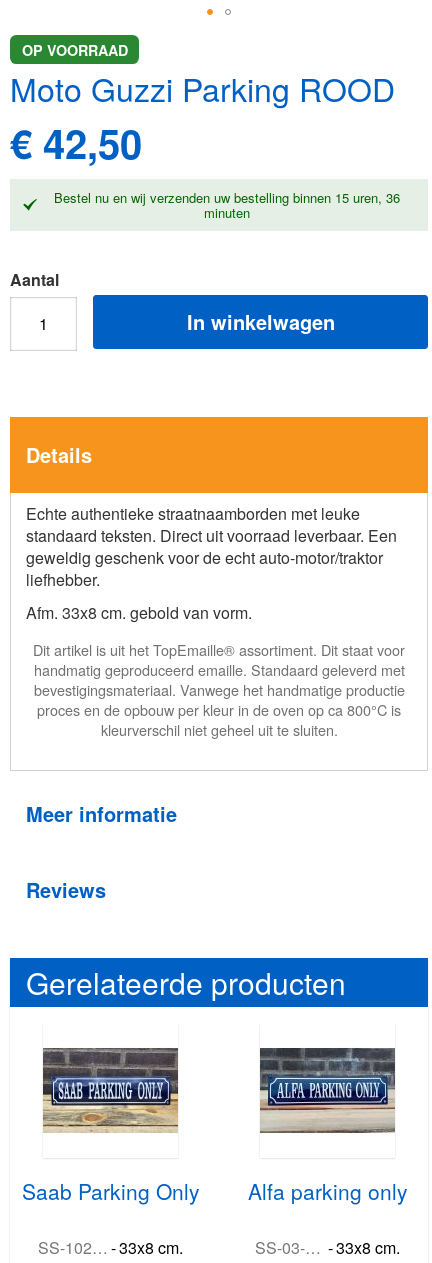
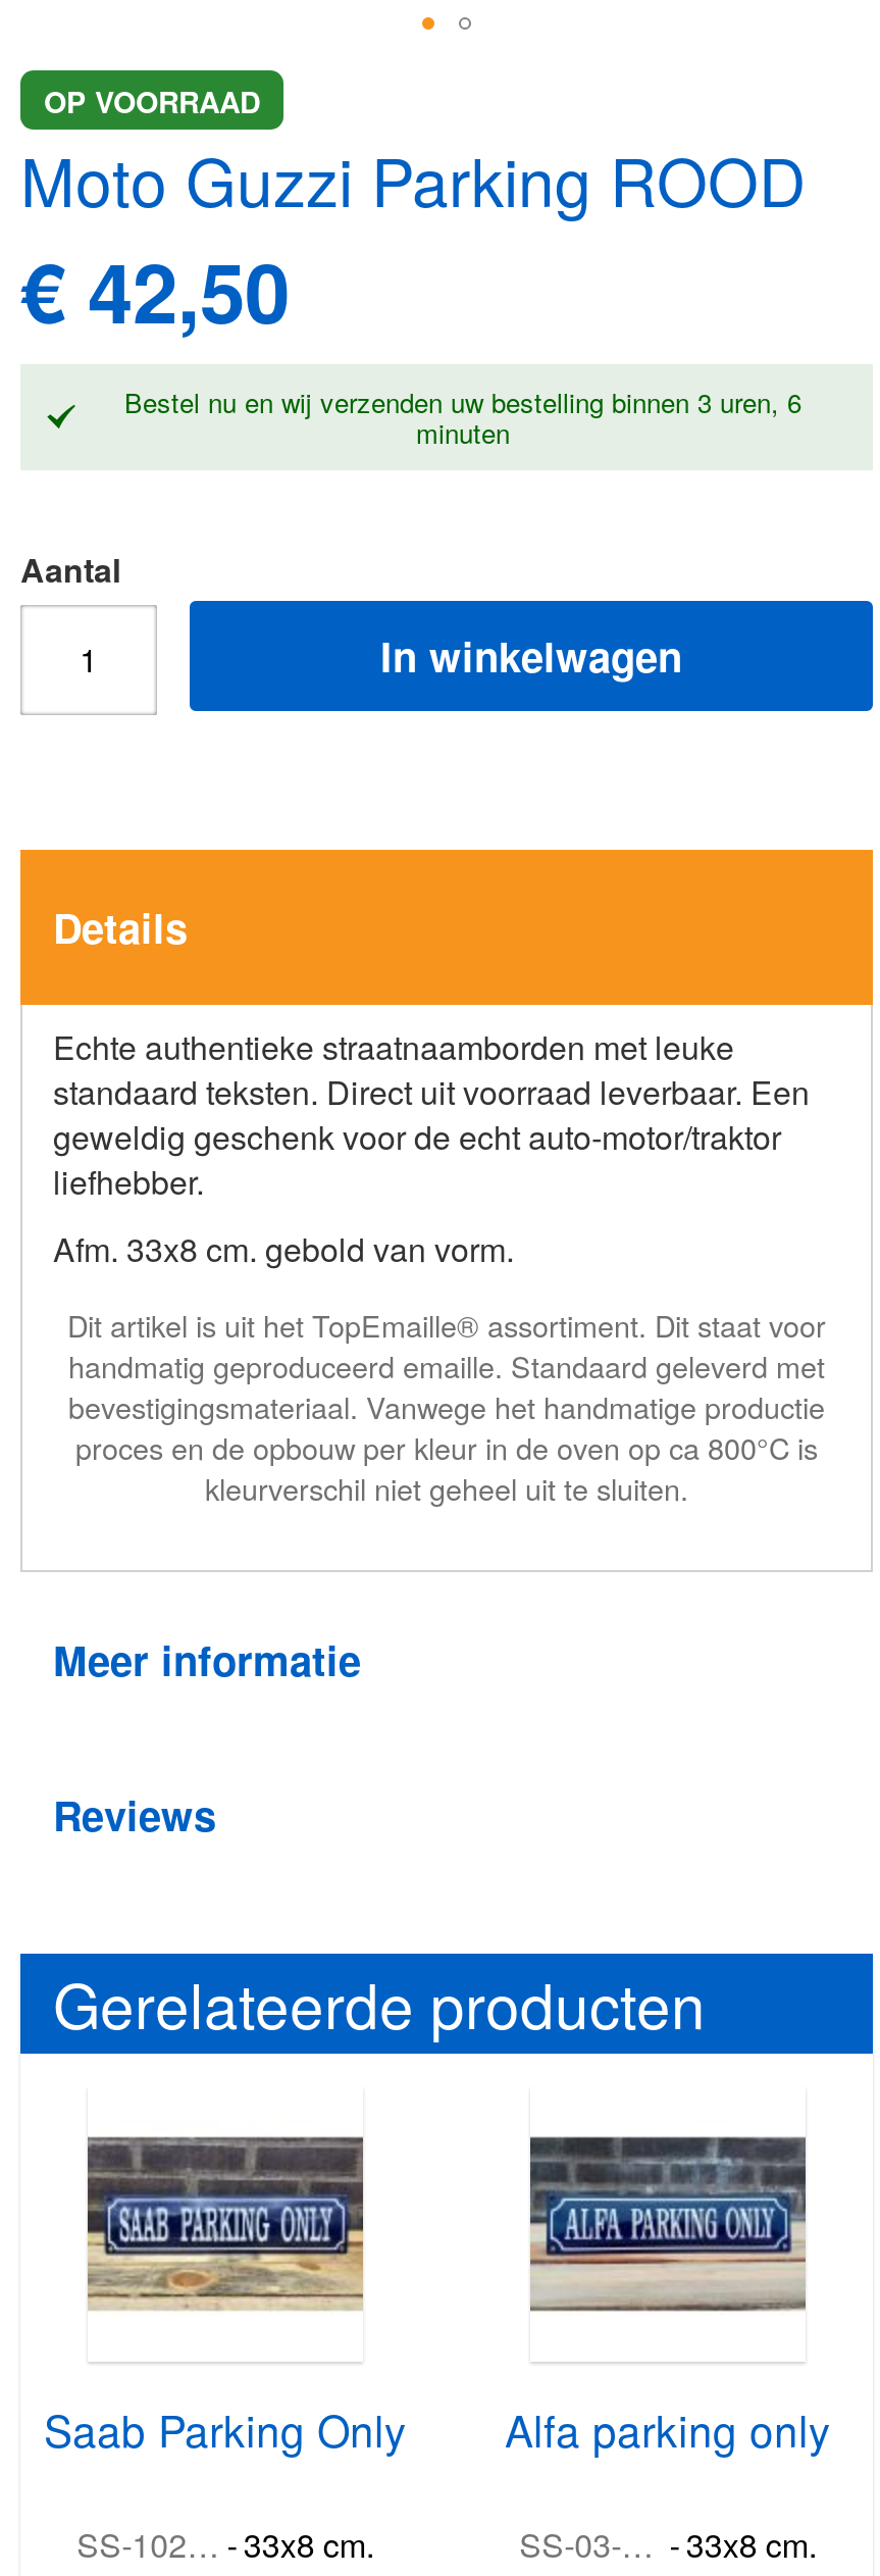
- Bestel nu en wij verzenden uw bestelling binnen 15 uren, 36
+ Bestel nu en wij verzenden uw bestelling binnen 3 uren, 6
